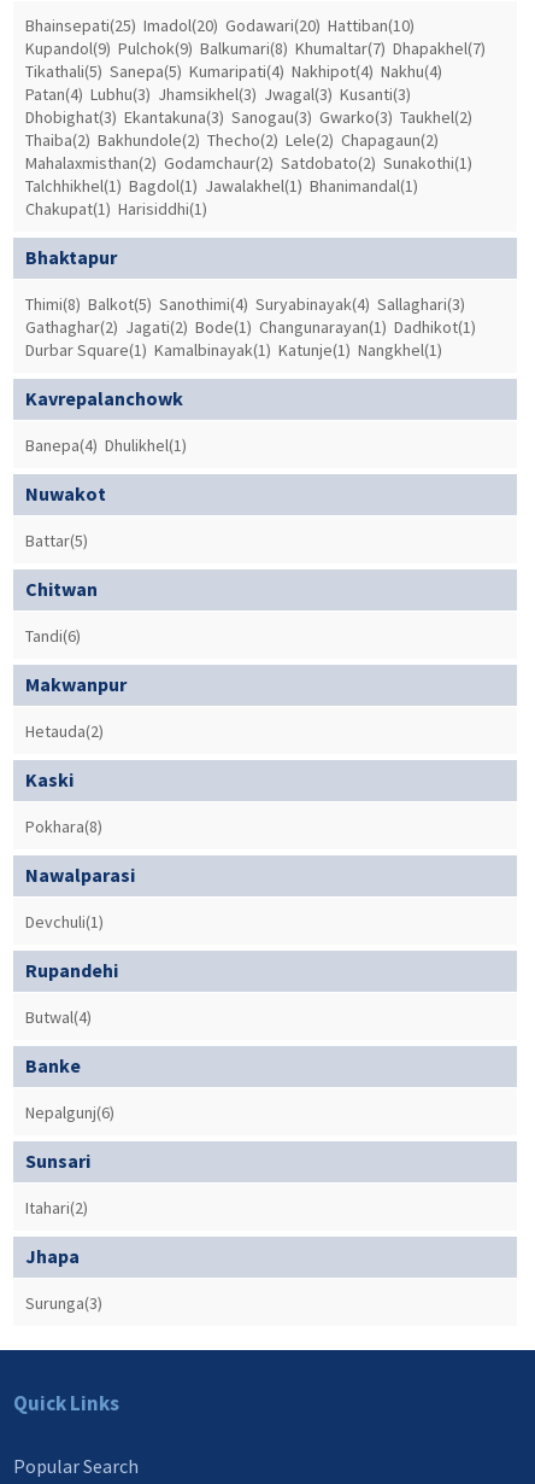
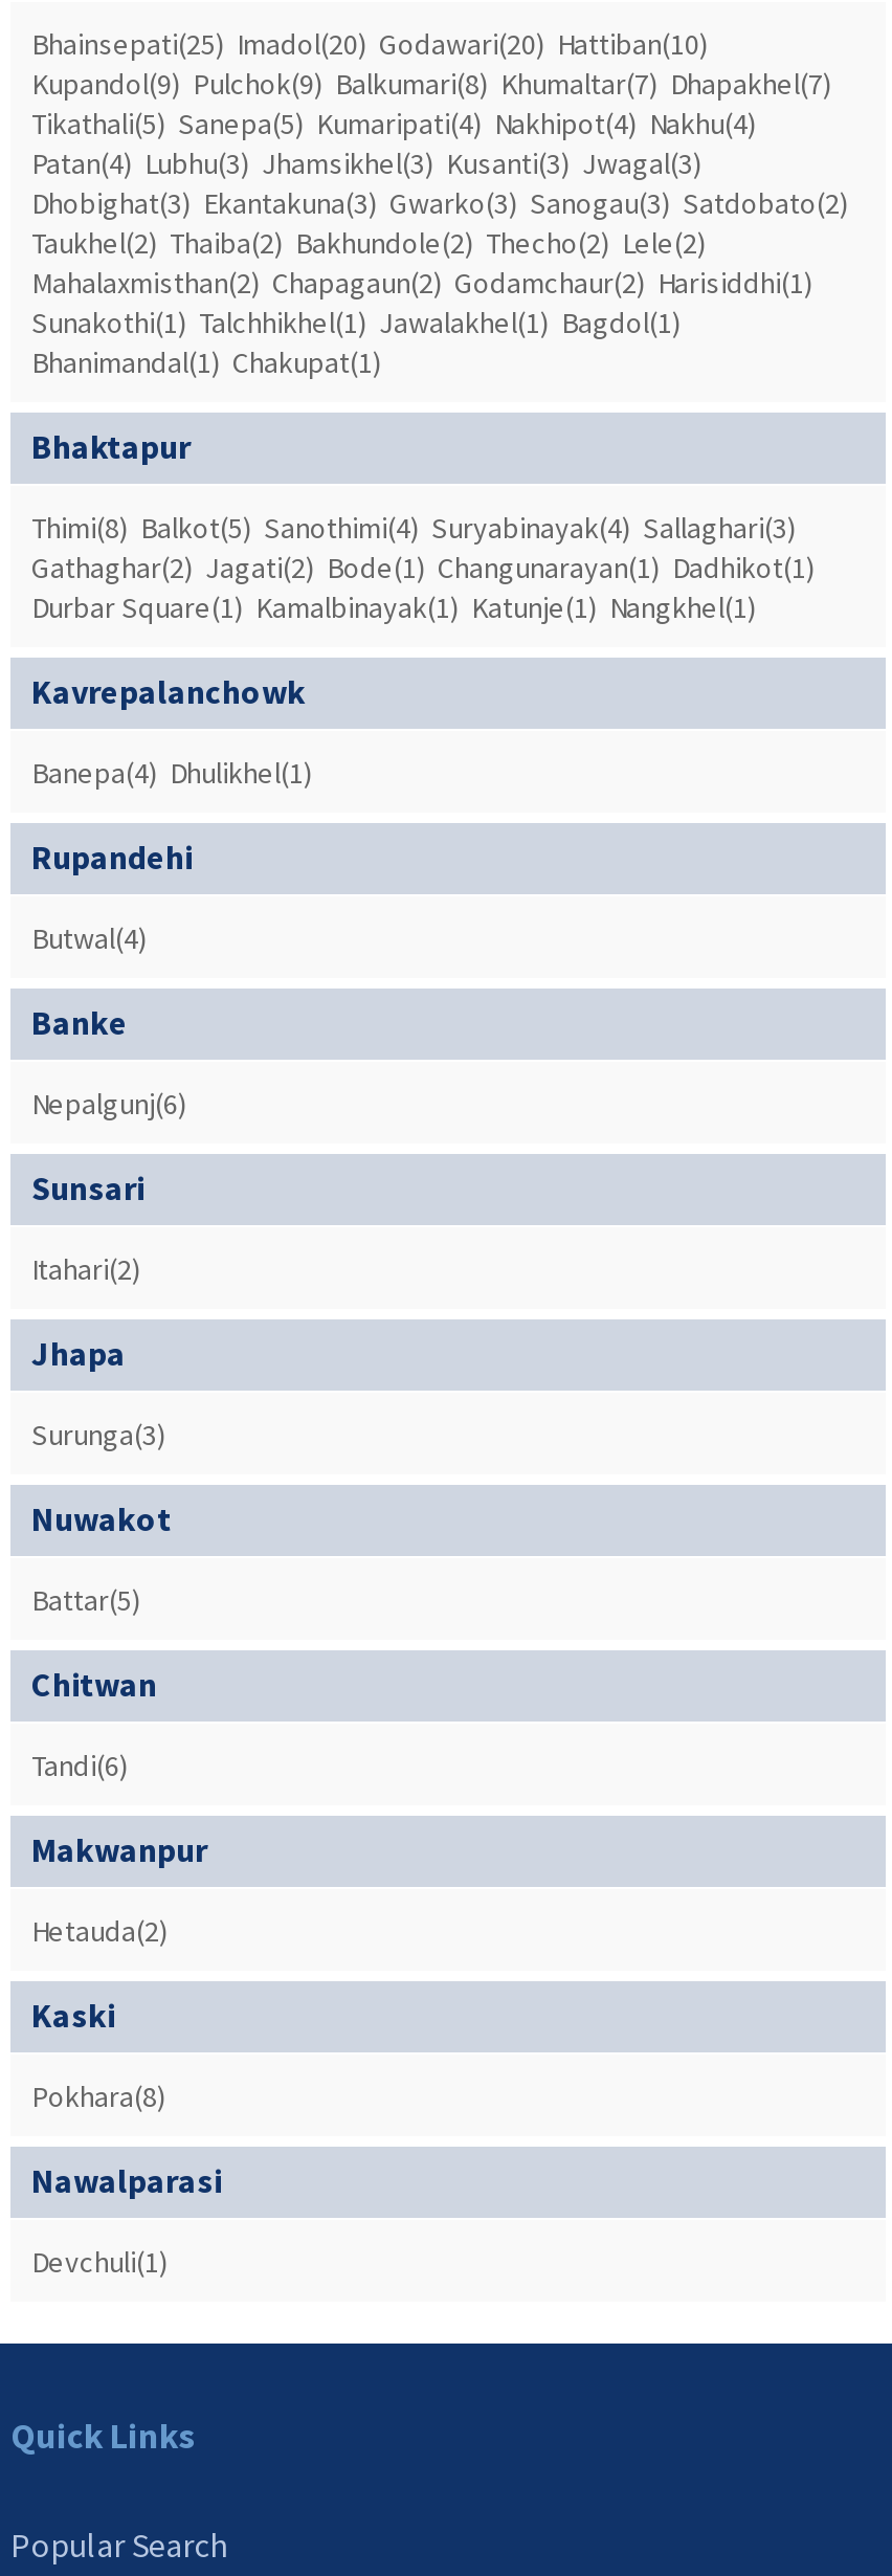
- Patan(4) Lubhu(3) Jhamsikhel(3) Jwagal(3) Kusanti(3)
- Dhobighat(3) Ekantakuna(3) Sanogau(3) Gwarko(3) Taukhel(2)
- Thaiba(2) Bakhundole(2) Thecho(2) Lele(2) Chapagaun(2)
- Mahalaxmisthan(2) Godamchaur(2) Satdobato(2) Sunakothi(1)
- Talchhikhel(1) Bagdol(1) Jawalakhel(1) Bhanimandal(1)
- Chakupat(1) Harisiddhi(1)
+ Patan(4) Lubhu(3) Jhamsikhel(3) Kusanti(3) Jwagal(3)
+ Dhobighat(3) Ekantakuna(3) Gwarko(3) Sanogau(3) Satdobato(2)
+ Taukhel(2) Thaiba(2) Bakhundole(2) Thecho(2) Lele(2)
+ Mahalaxmisthan(2) Chapagaun(2) Godamchaur(2) Harisiddhi(1)
+ Sunakothi(1) Talchhikhel(1) Jawalakhel(1) Bagdol(1)
+ Bhanimandal(1) Chakupat(1)

moved down: Nuwakot | Battar(5) | Chitwan | ... | Nawalparasi | Devchuli(1)

moved up: Rupandehi | Butwal(4) | Banke | Nepalgunj(6) | Sunsari | Itahari(2) | Jhapa | Surunga(3)
